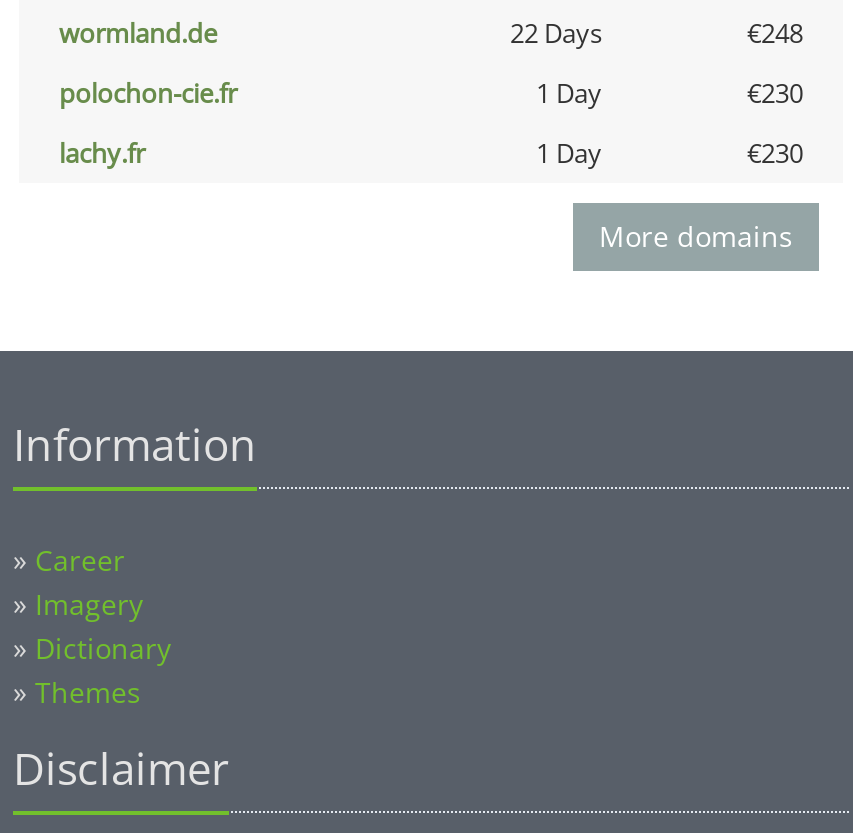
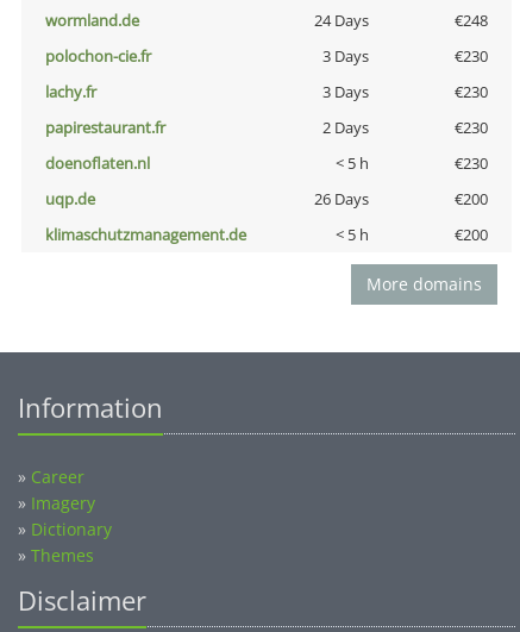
- 22 Days
+ 24 Days

- 1 Day
+ 3 Days

- 1 Day
+ 3 Days

+ papirestaurant.fr
+ 2 Days
+ €230
+ doenoflaten.nl
+ < 5 h
+ €230
+ uqp.de
+ 26 Days
+ €200
+ klimaschutzmanagement.de
+ < 5 h
+ €200
